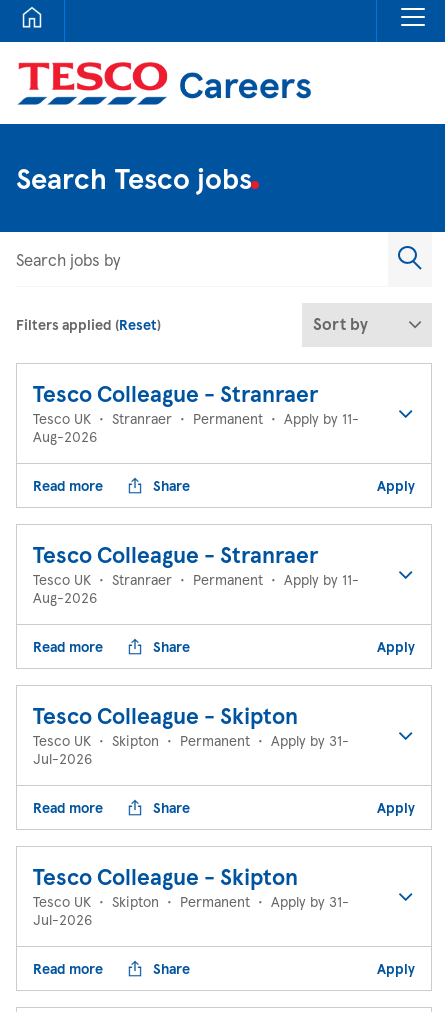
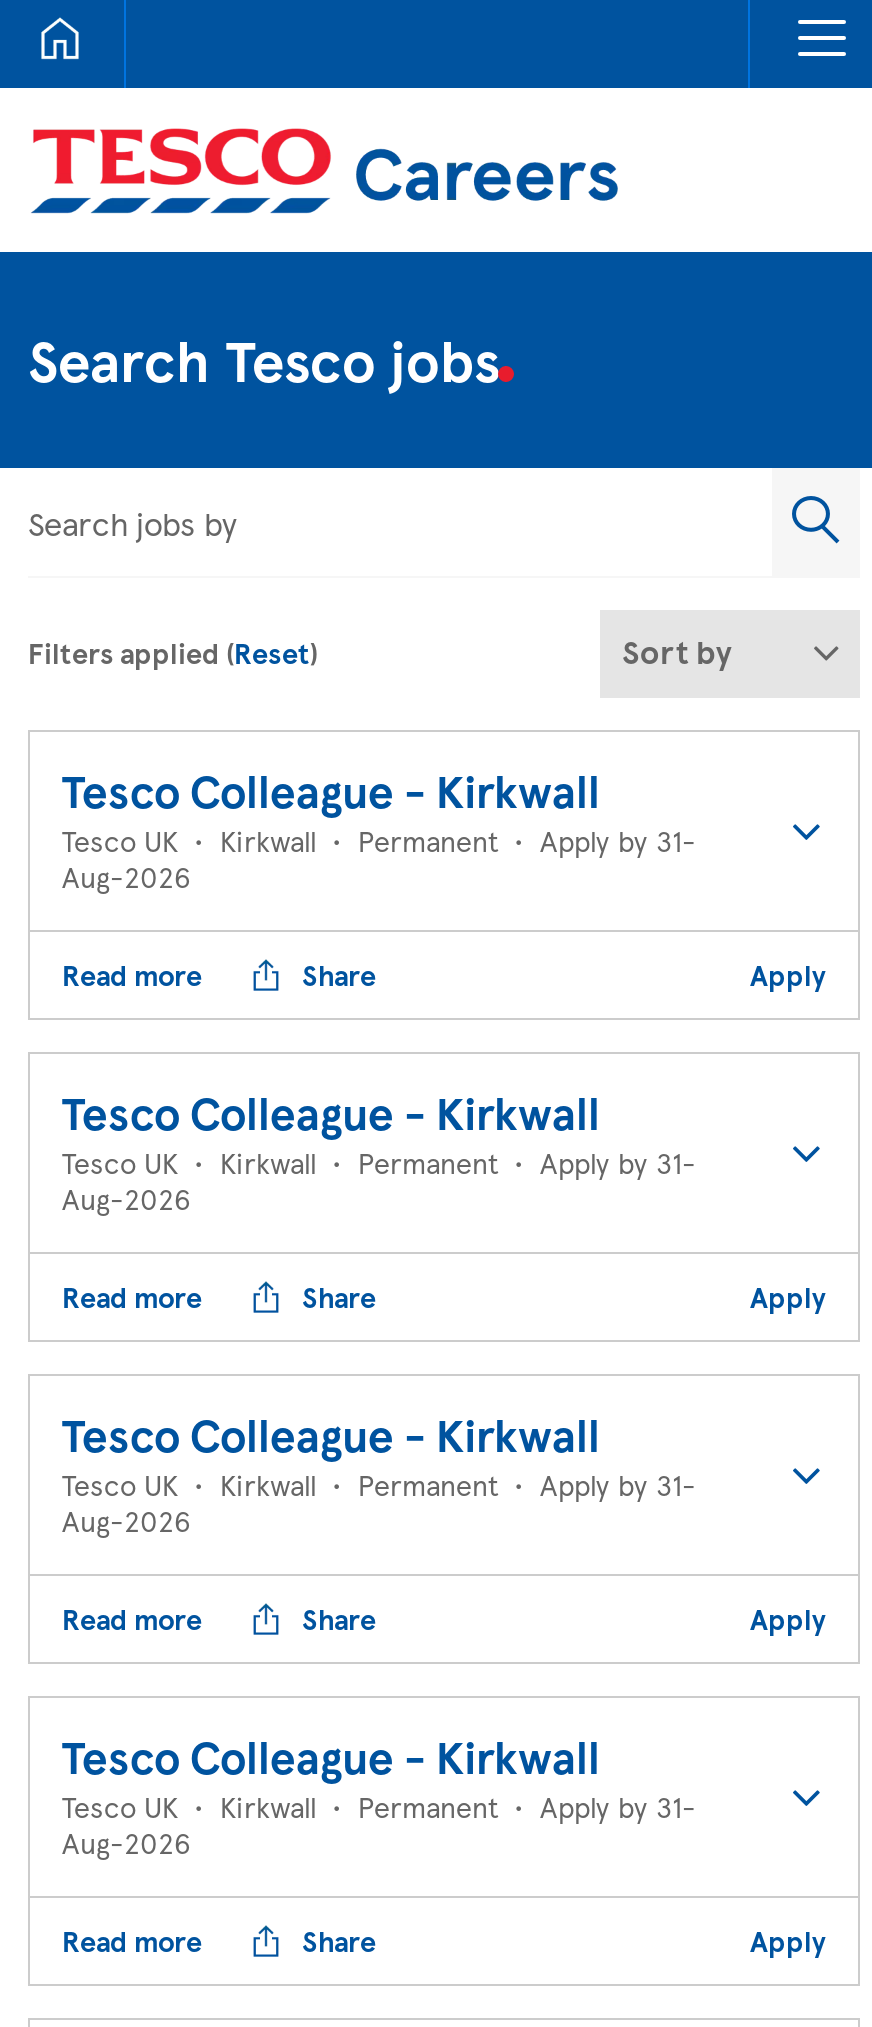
- Tesco Colleague - Stranraer
+ Tesco Colleague - Kirkwall

- Tesco UK • Stranraer • Permanent • Apply by 11-
+ Tesco UK • Kirkwall • Permanent • Apply by 31-

- Tesco Colleague - Stranraer
+ Tesco Colleague - Kirkwall

- Tesco UK • Stranraer • Permanent • Apply by 11-
+ Tesco UK • Kirkwall • Permanent • Apply by 31-

- Tesco Colleague - Skipton
- Tesco UK • Skipton • Permanent • Apply by 31-
- Jul-2026
+ Tesco Colleague - Kirkwall
+ Tesco UK • Kirkwall • Permanent • Apply by 31-
+ Aug-2026

- Tesco Colleague - Skipton
- Tesco UK • Skipton • Permanent • Apply by 31-
- Jul-2026
+ Tesco Colleague - Kirkwall
+ Tesco UK • Kirkwall • Permanent • Apply by 31-
+ Aug-2026
